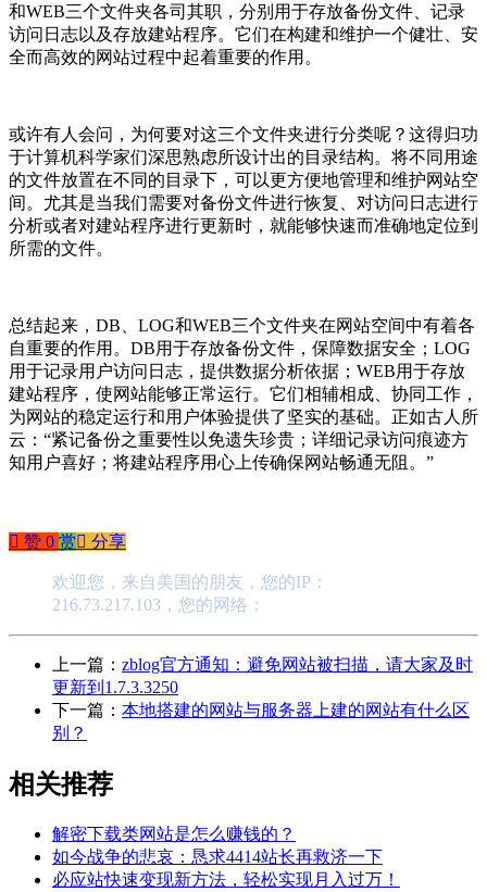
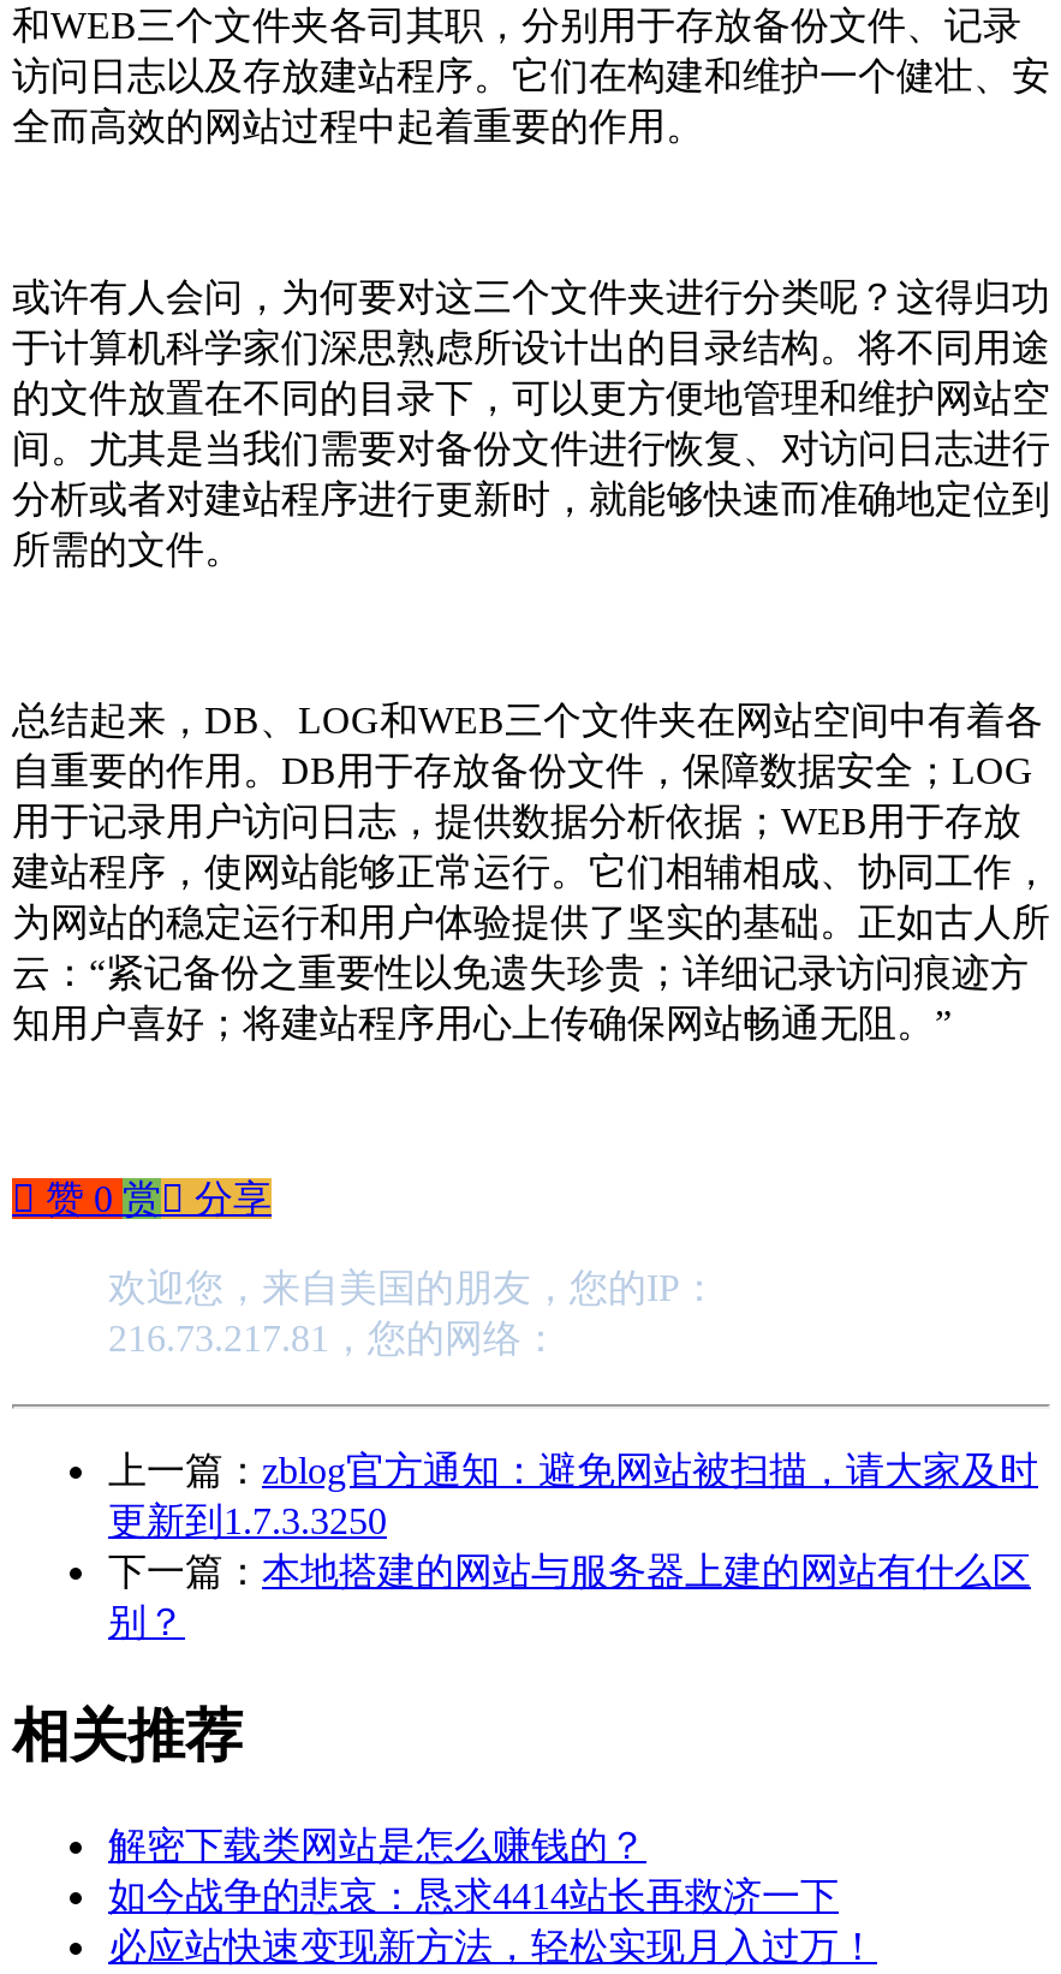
- 216.73.217.103，您的网络：
+ 216.73.217.81，您的网络：
